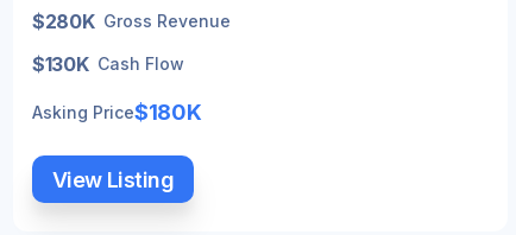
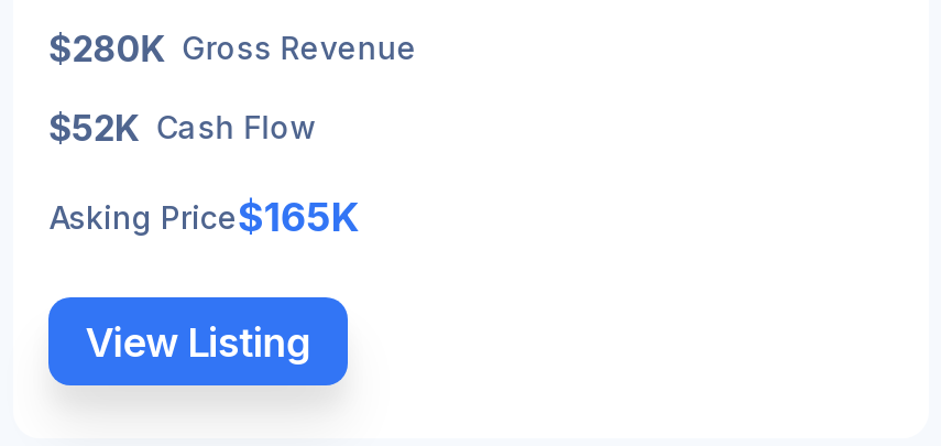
- $130K Cash Flow
+ $52K Cash Flow

- Asking Price$180K
+ Asking Price$165K
